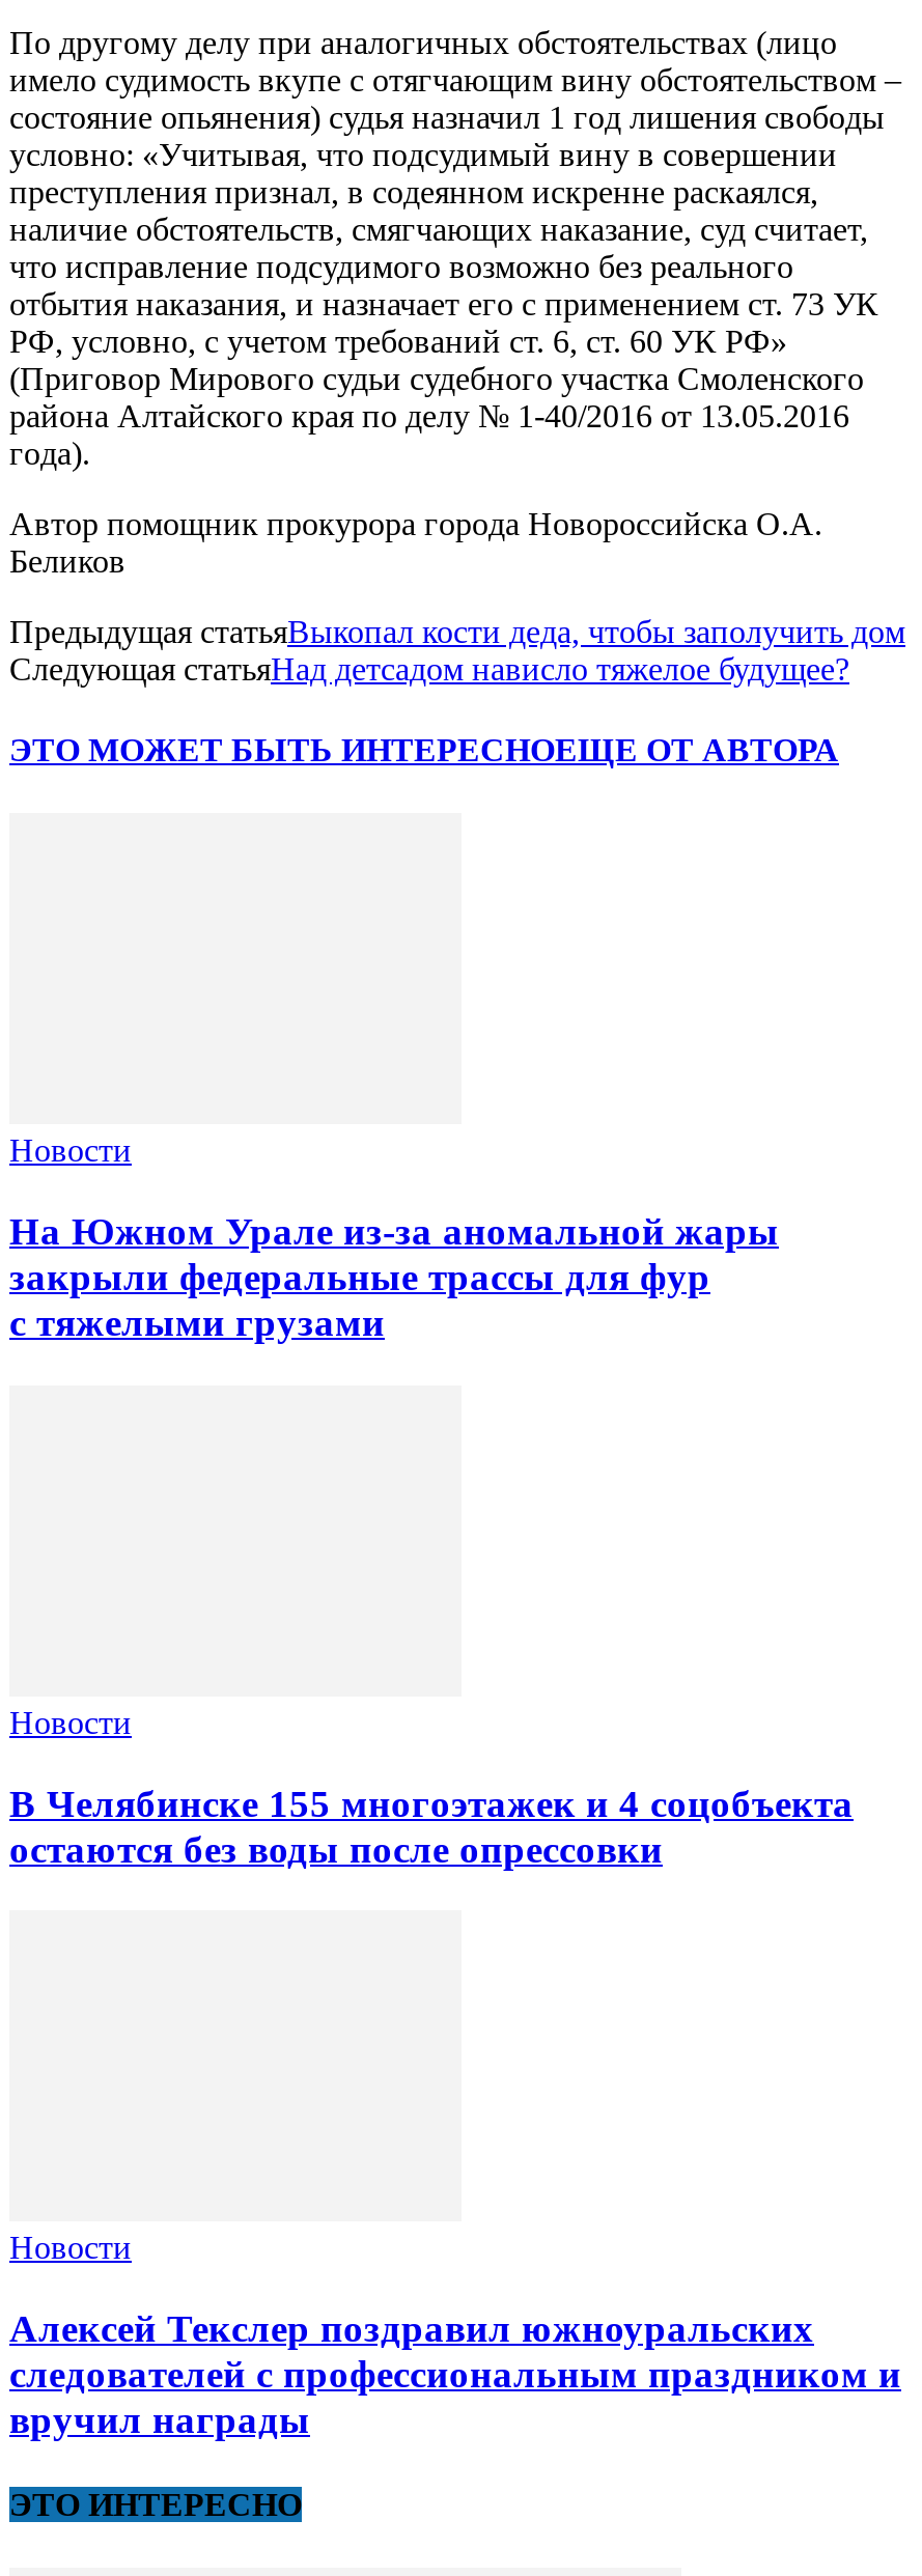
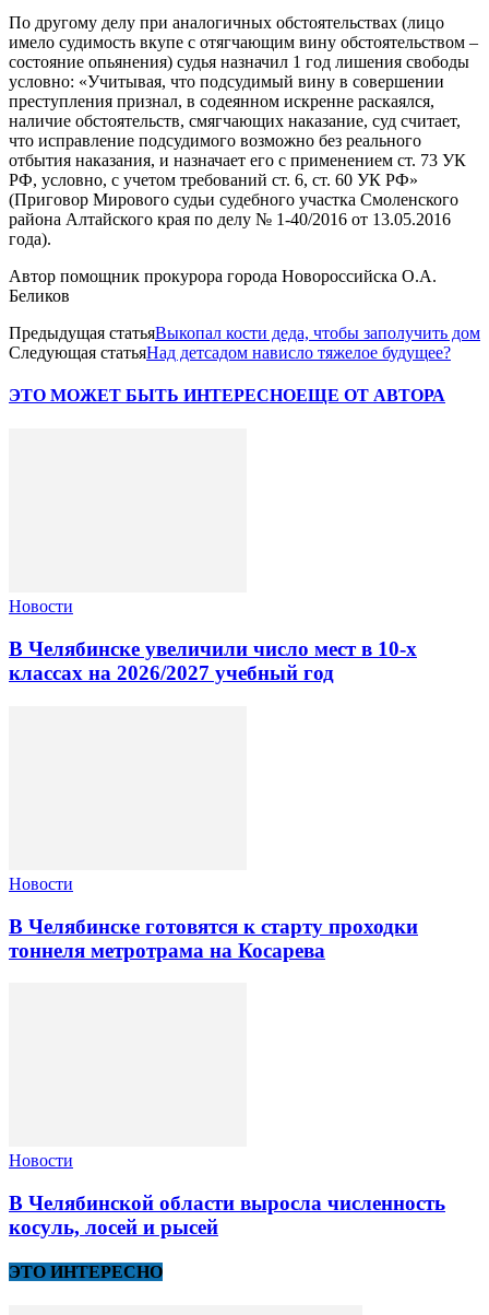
- На Южном Урале из‑за аномальной жары
- закрыли федеральные трассы для фур
- с тяжелыми грузами
+ В Челябинске увеличили число мест в 10‑х
+ классах на 2026/2027 учебный год

- В Челябинске 155 многоэтажек и 4 соцобъекта
- остаются без воды после опрессовки
+ В Челябинске готовятся к старту проходки
+ тоннеля метротрама на Косарева

- Алексей Текслер поздравил южноуральских
- следователей с профессиональным праздником и
- вручил награды
+ В Челябинской области выросла численность
+ косуль, лосей и рысей
